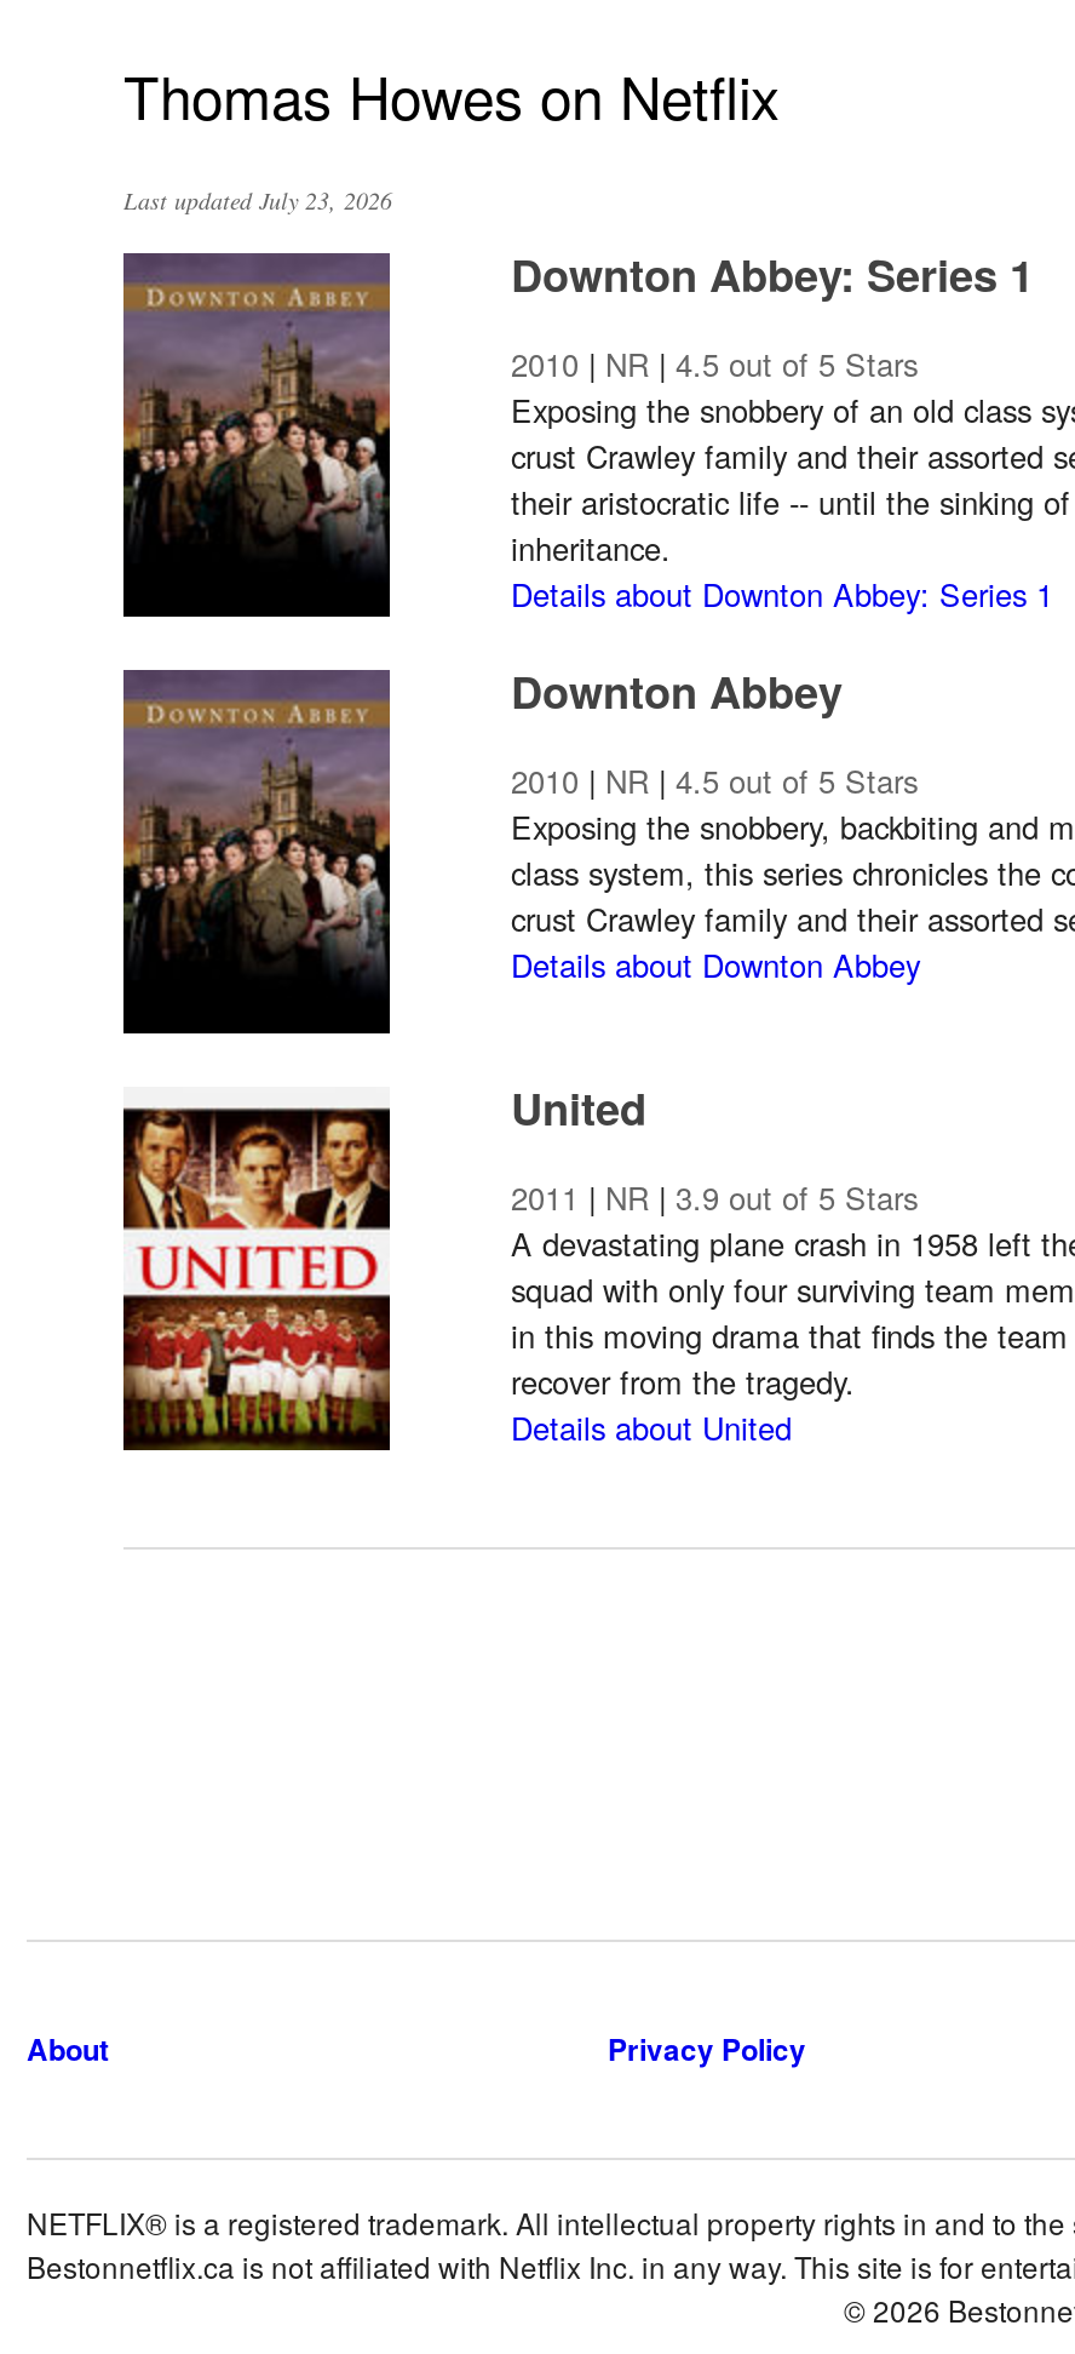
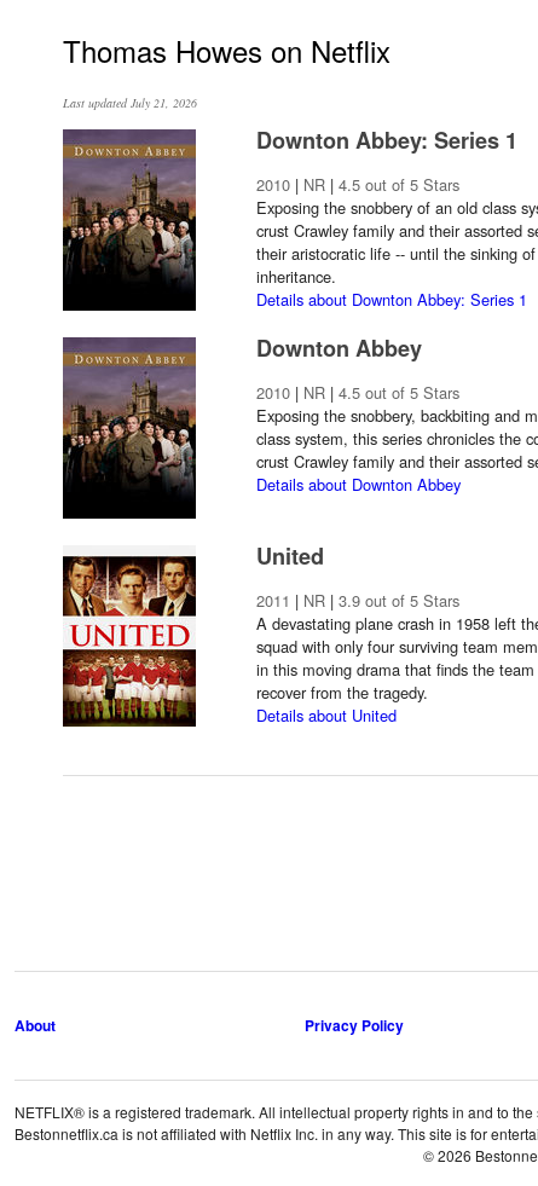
- Last updated July 23, 2026
+ Last updated July 21, 2026
